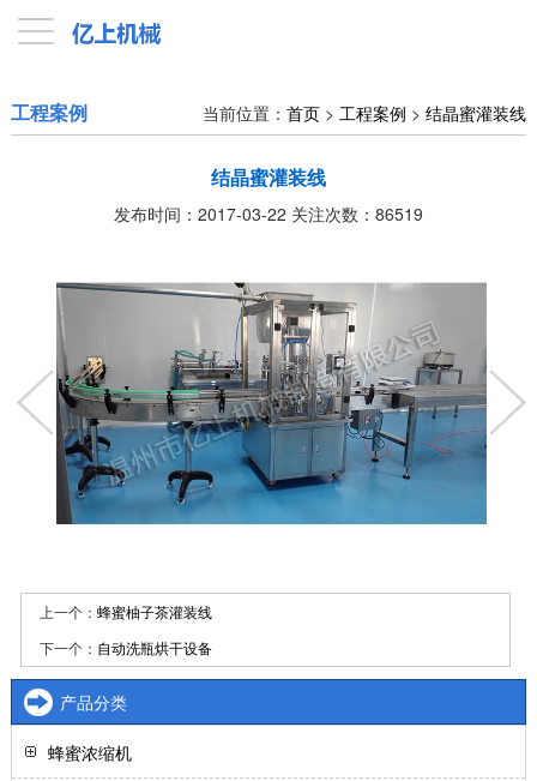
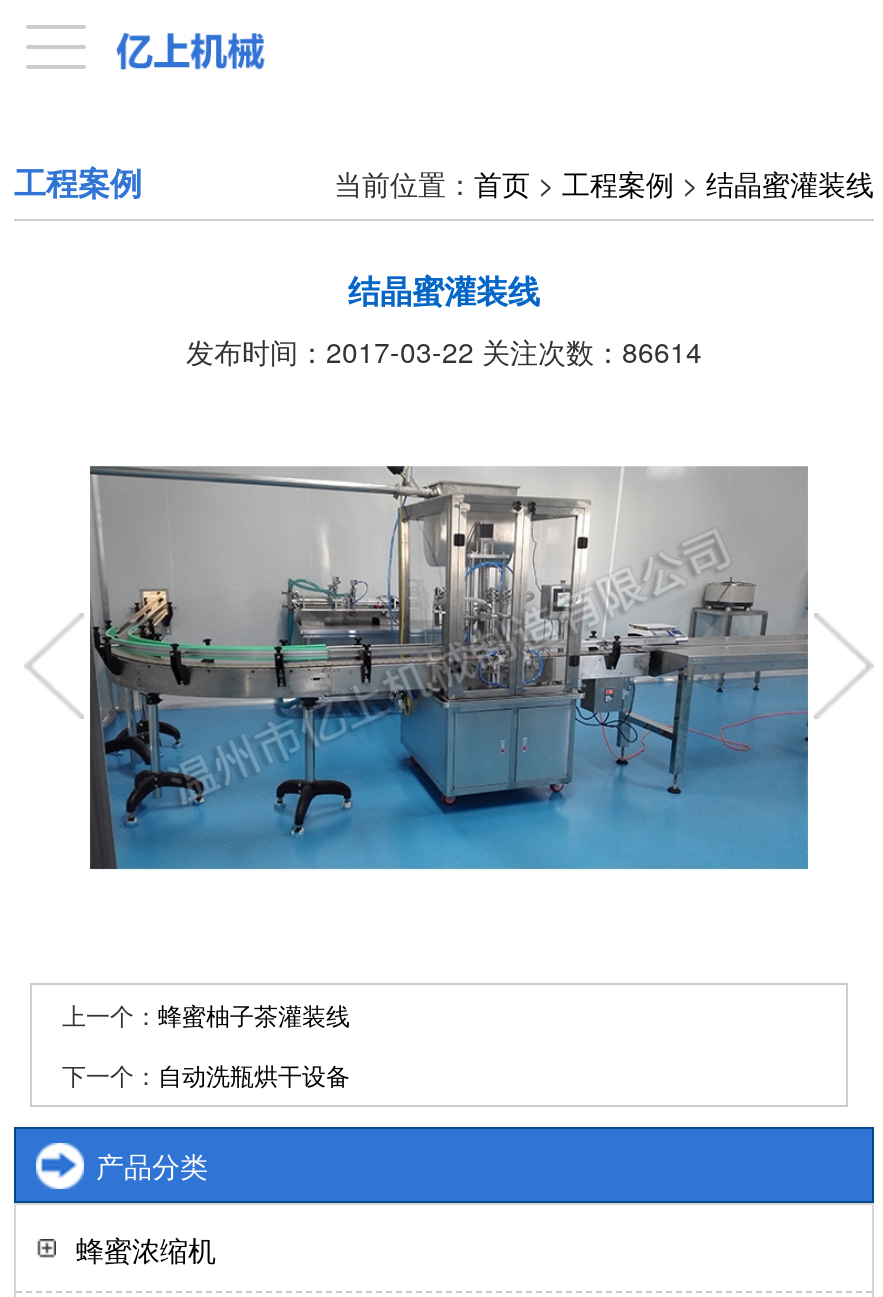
- 发布时间：2017-03-22 关注次数：86519
+ 发布时间：2017-03-22 关注次数：86614
